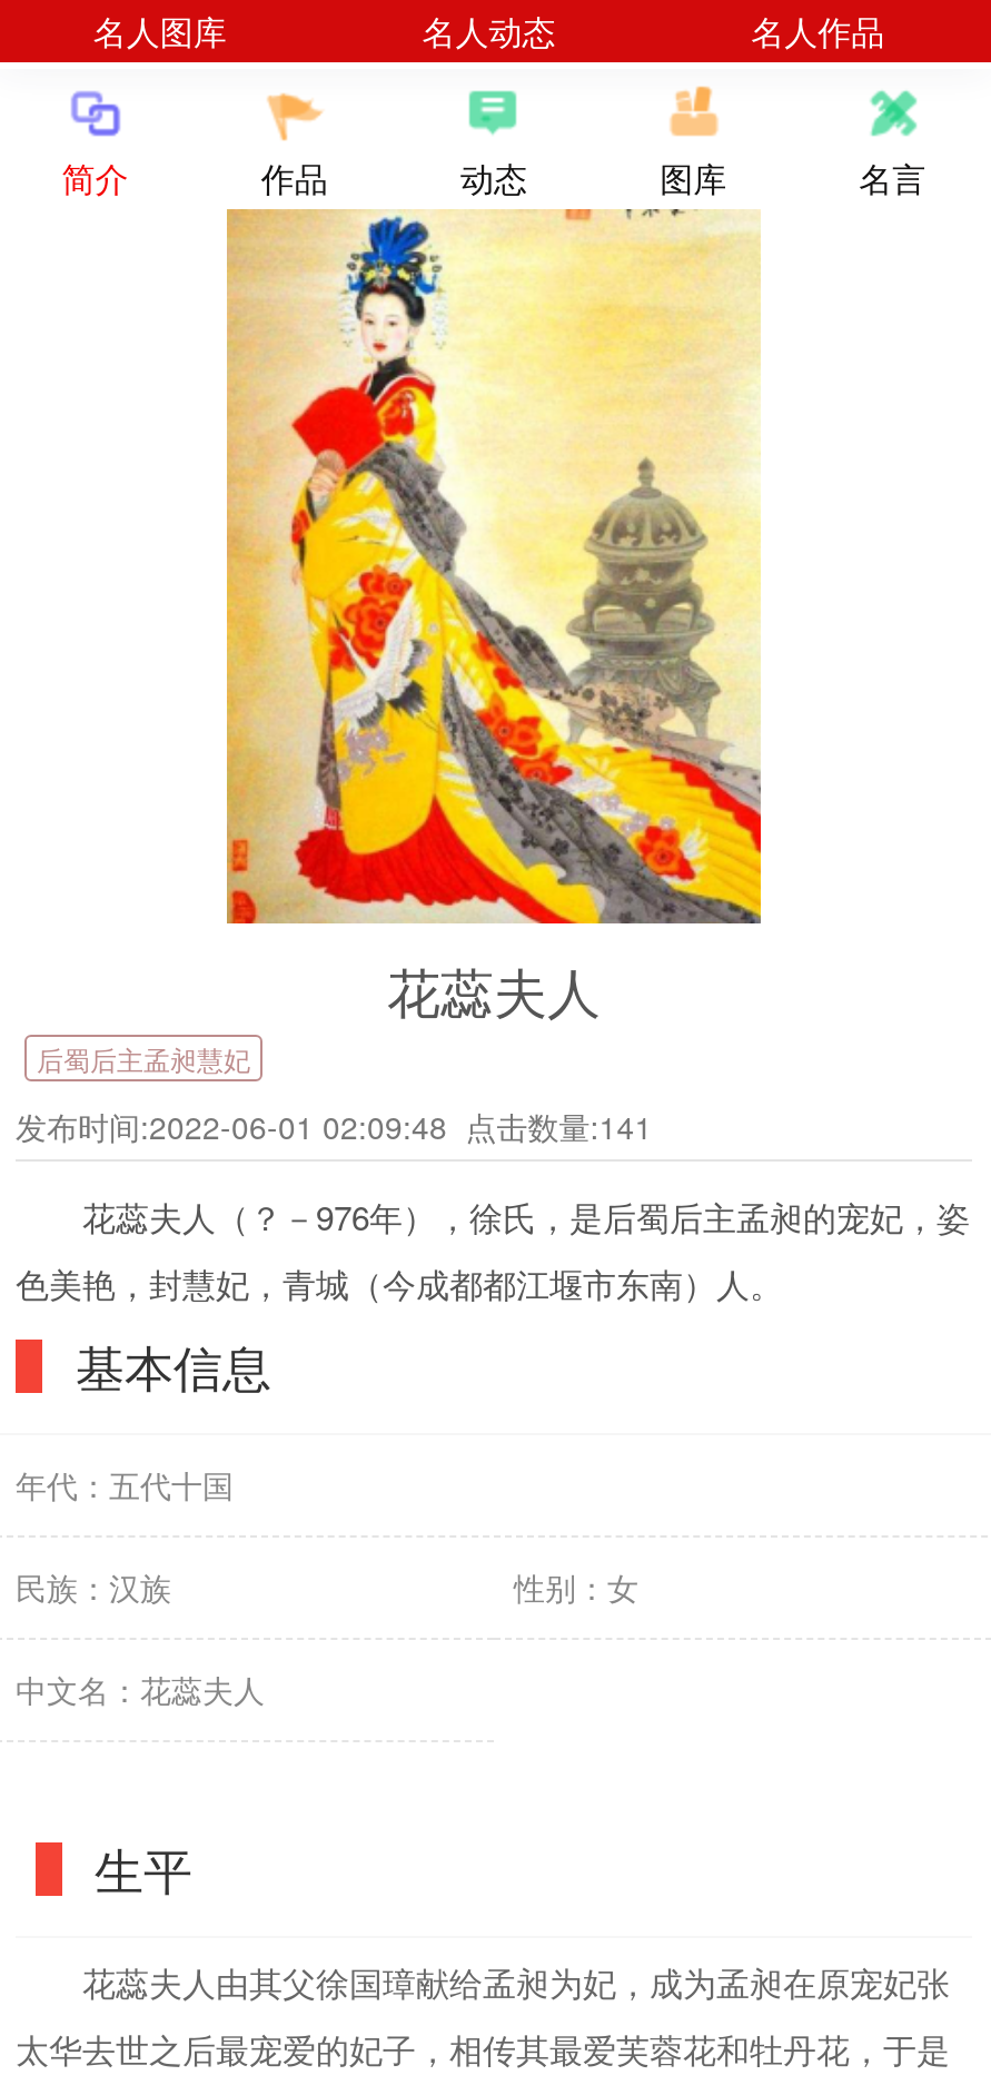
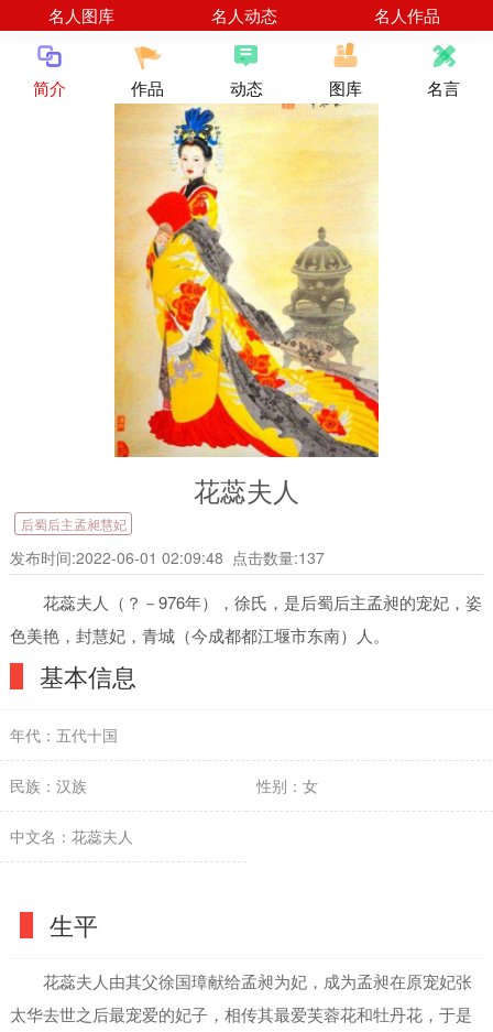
- 发布时间:2022-06-01 02:09:48 点击数量:141
+ 发布时间:2022-06-01 02:09:48 点击数量:137
